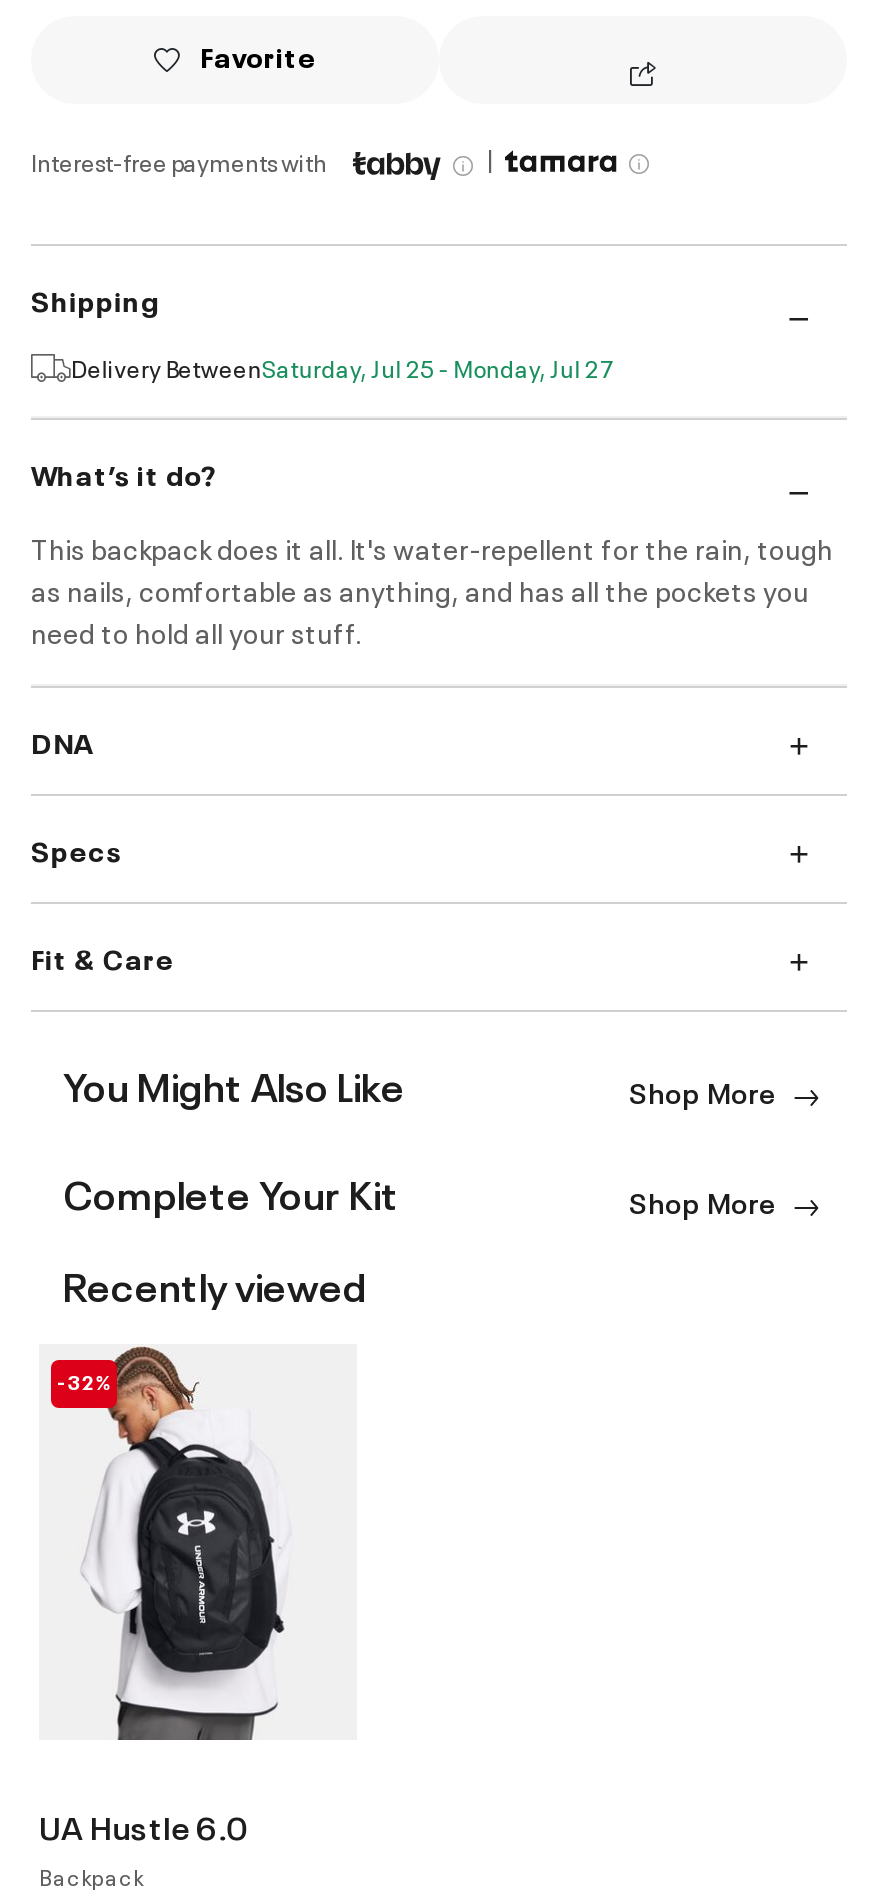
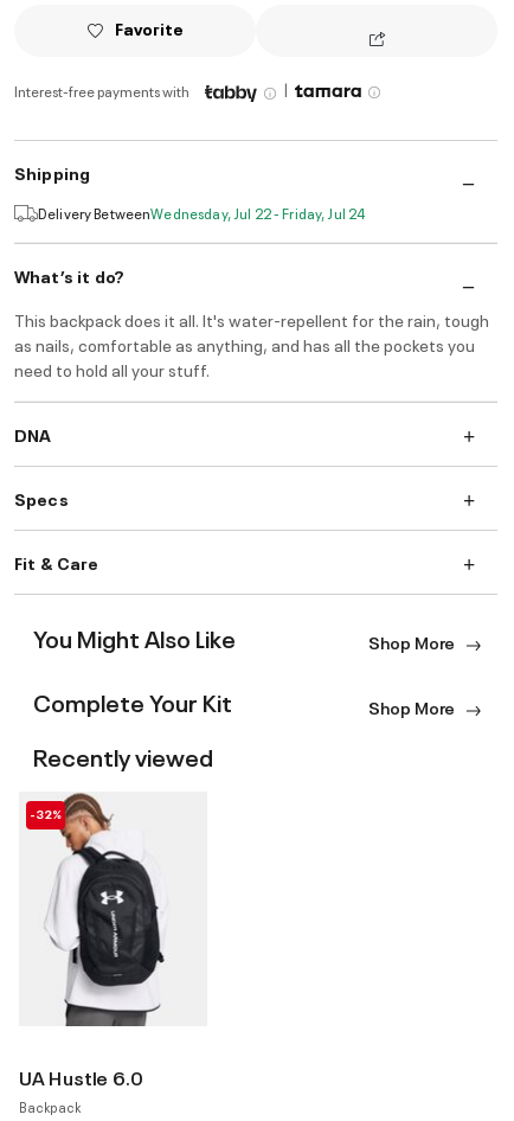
- Delivery BetweenSaturday, Jul 25 - Monday, Jul 27
+ Delivery BetweenWednesday, Jul 22 - Friday, Jul 24
